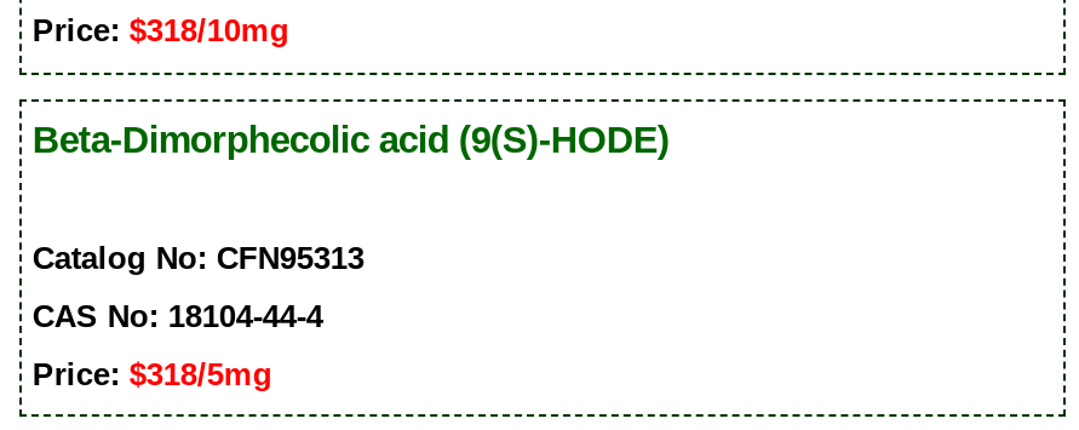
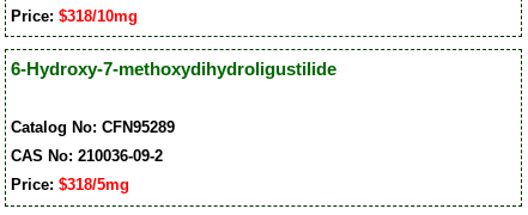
- Beta-Dimorphecolic acid (9(S)-HODE)
+ 6-Hydroxy-7-methoxydihydroligustilide

- Catalog No: CFN95313
+ Catalog No: CFN95289

- CAS No: 18104-44-4
+ CAS No: 210036-09-2
